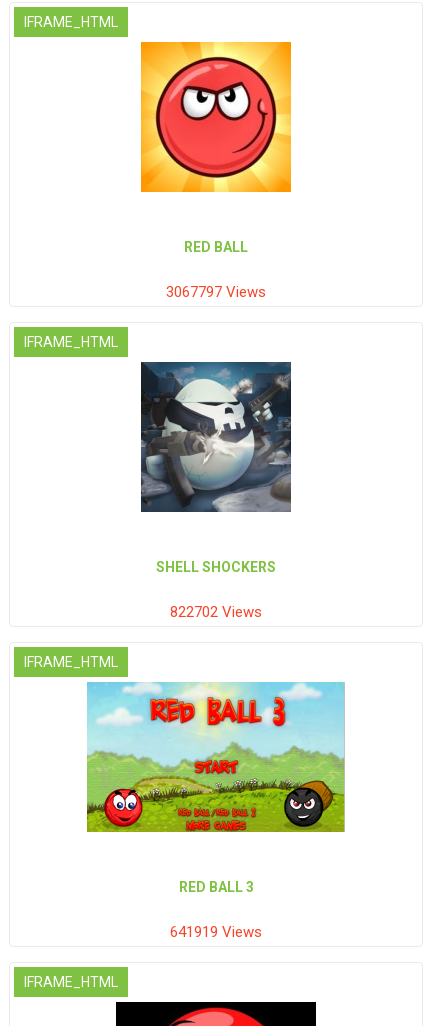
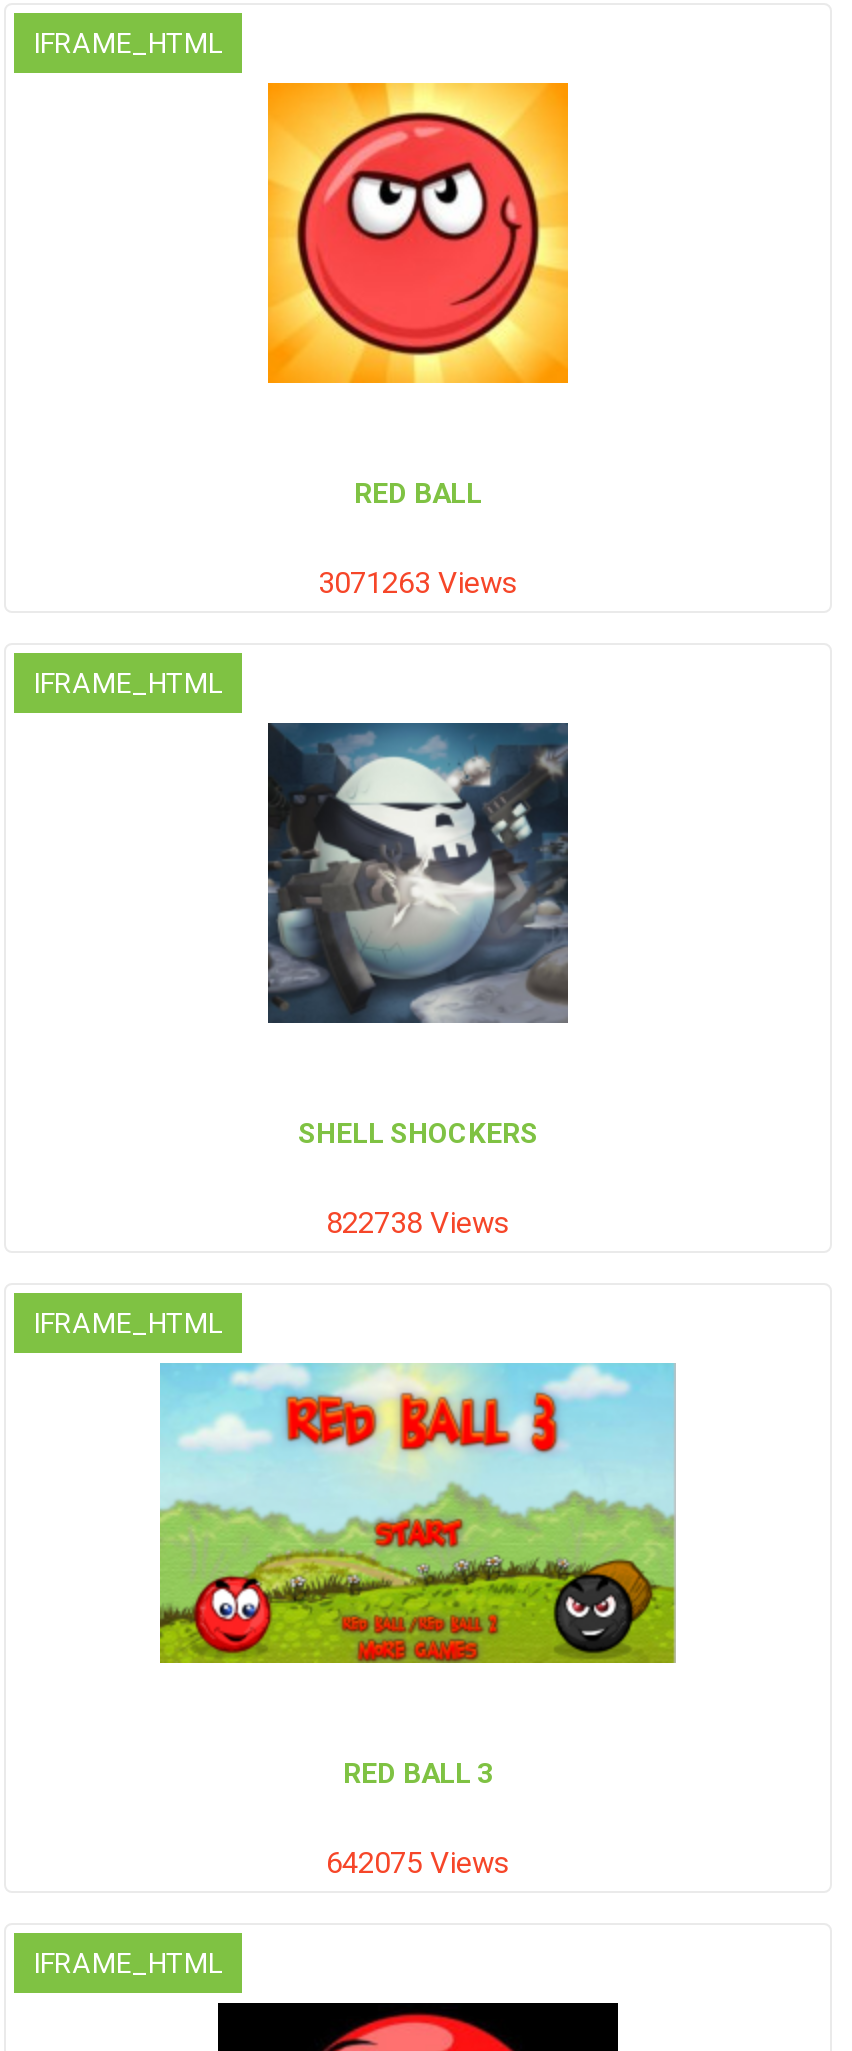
- 3067797 Views
+ 3071263 Views

- 822702 Views
+ 822738 Views

- 641919 Views
+ 642075 Views
